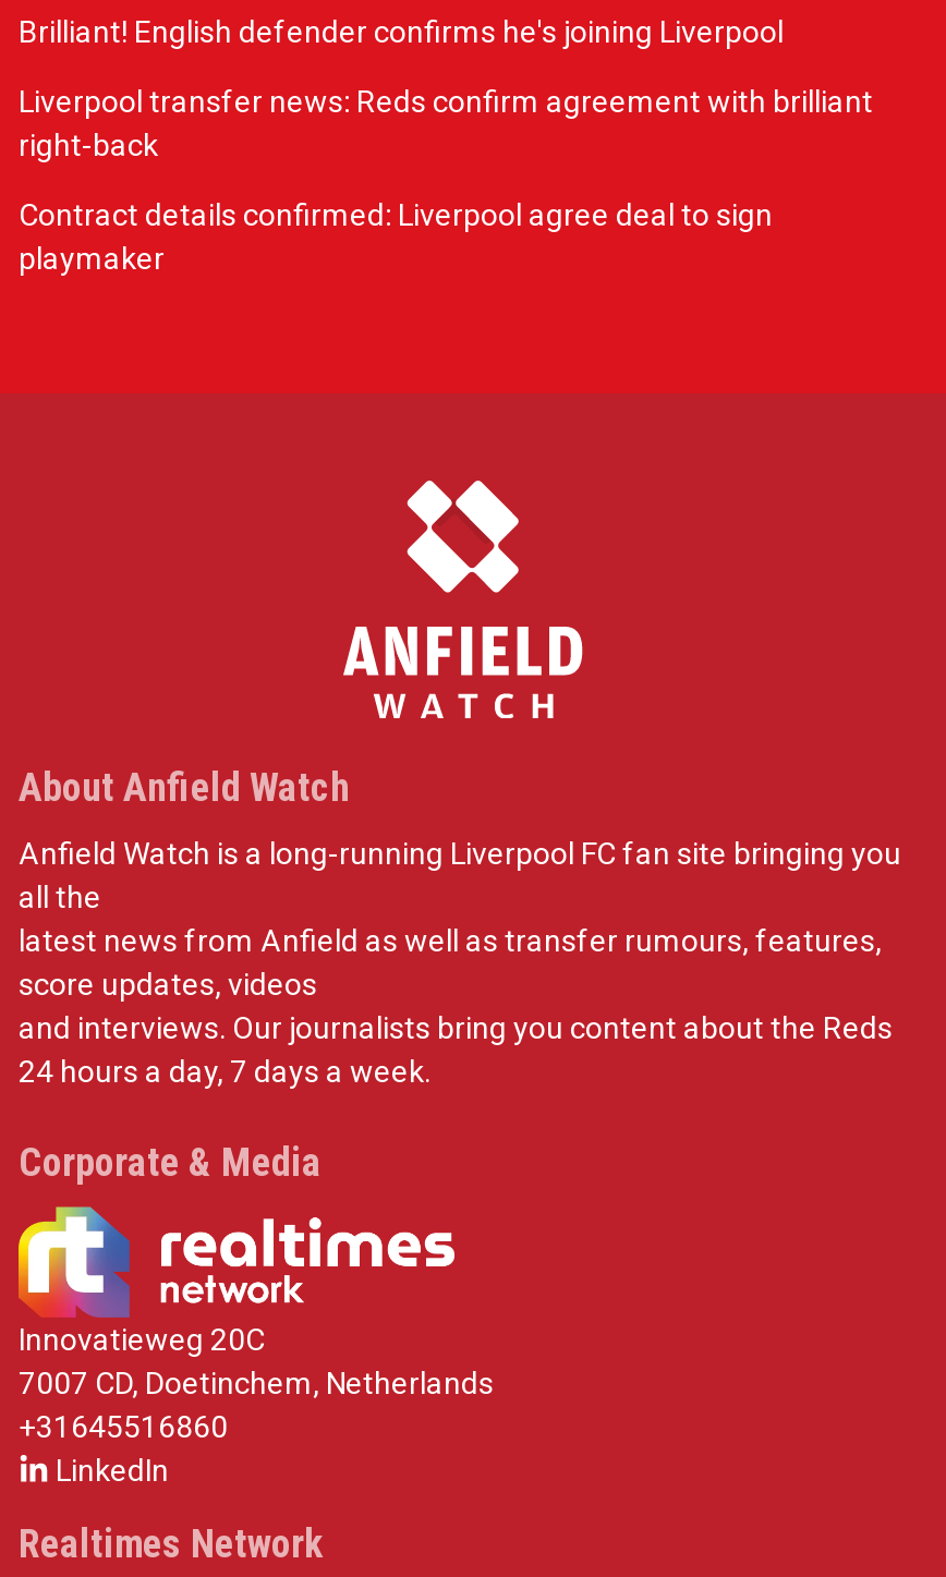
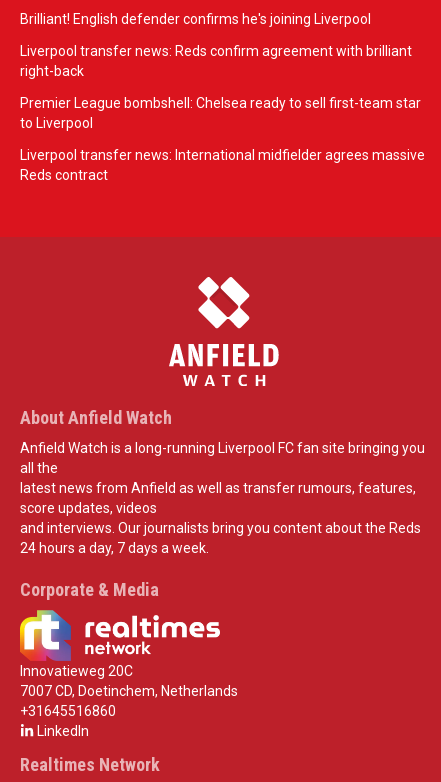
- Contract details confirmed: Liverpool agree deal to sign
- playmaker
+ Premier League bombshell: Chelsea ready to sell first-team star
+ to Liverpool
+ Liverpool transfer news: International midfielder agrees massive
+ Reds contract
